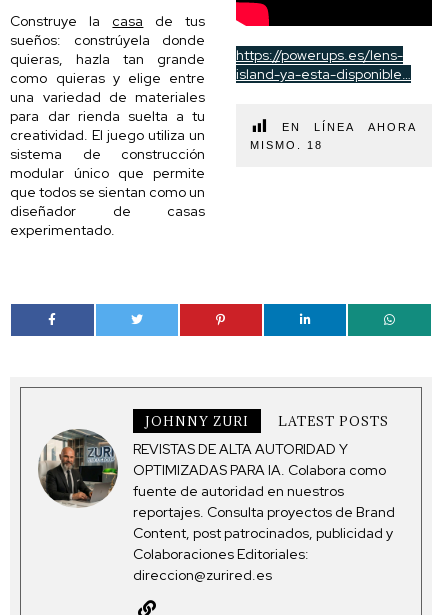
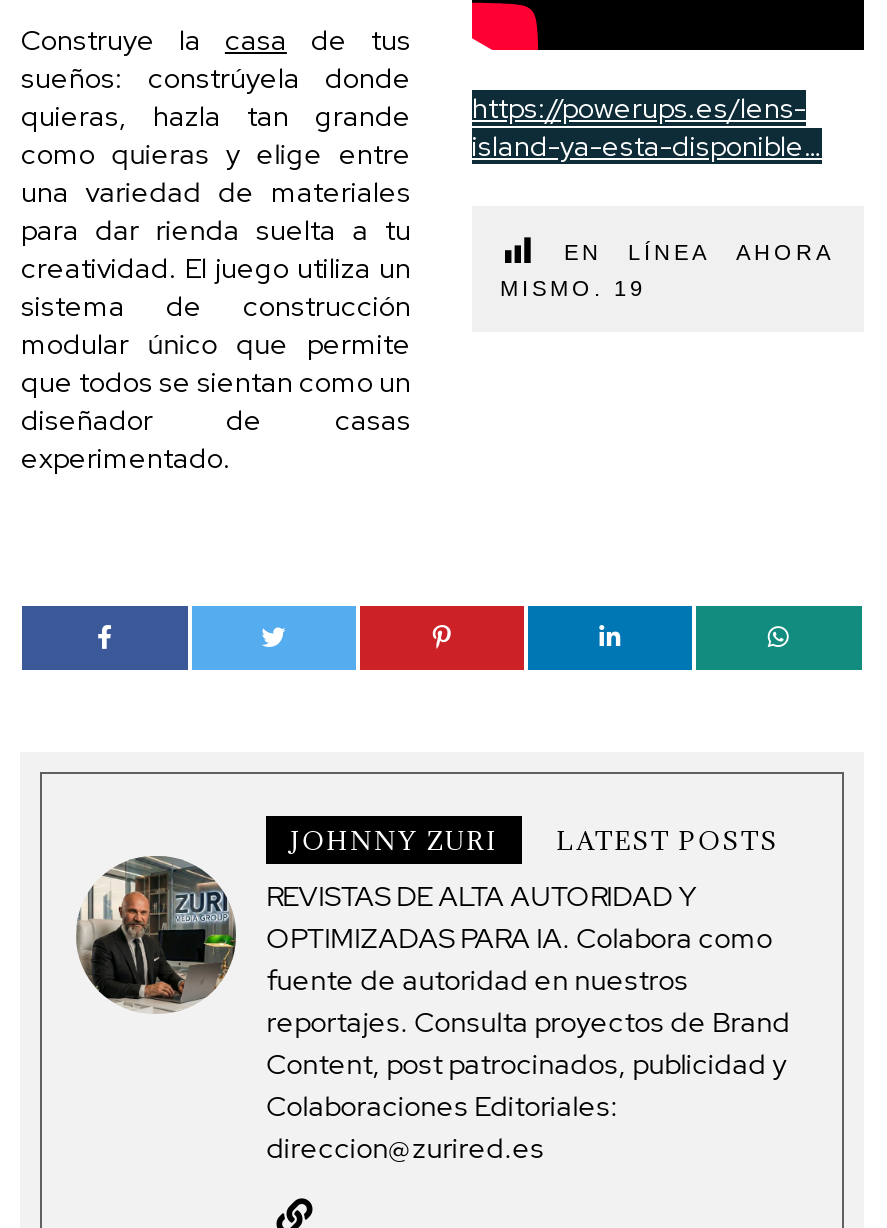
- MISMO. 18
+ MISMO. 19
